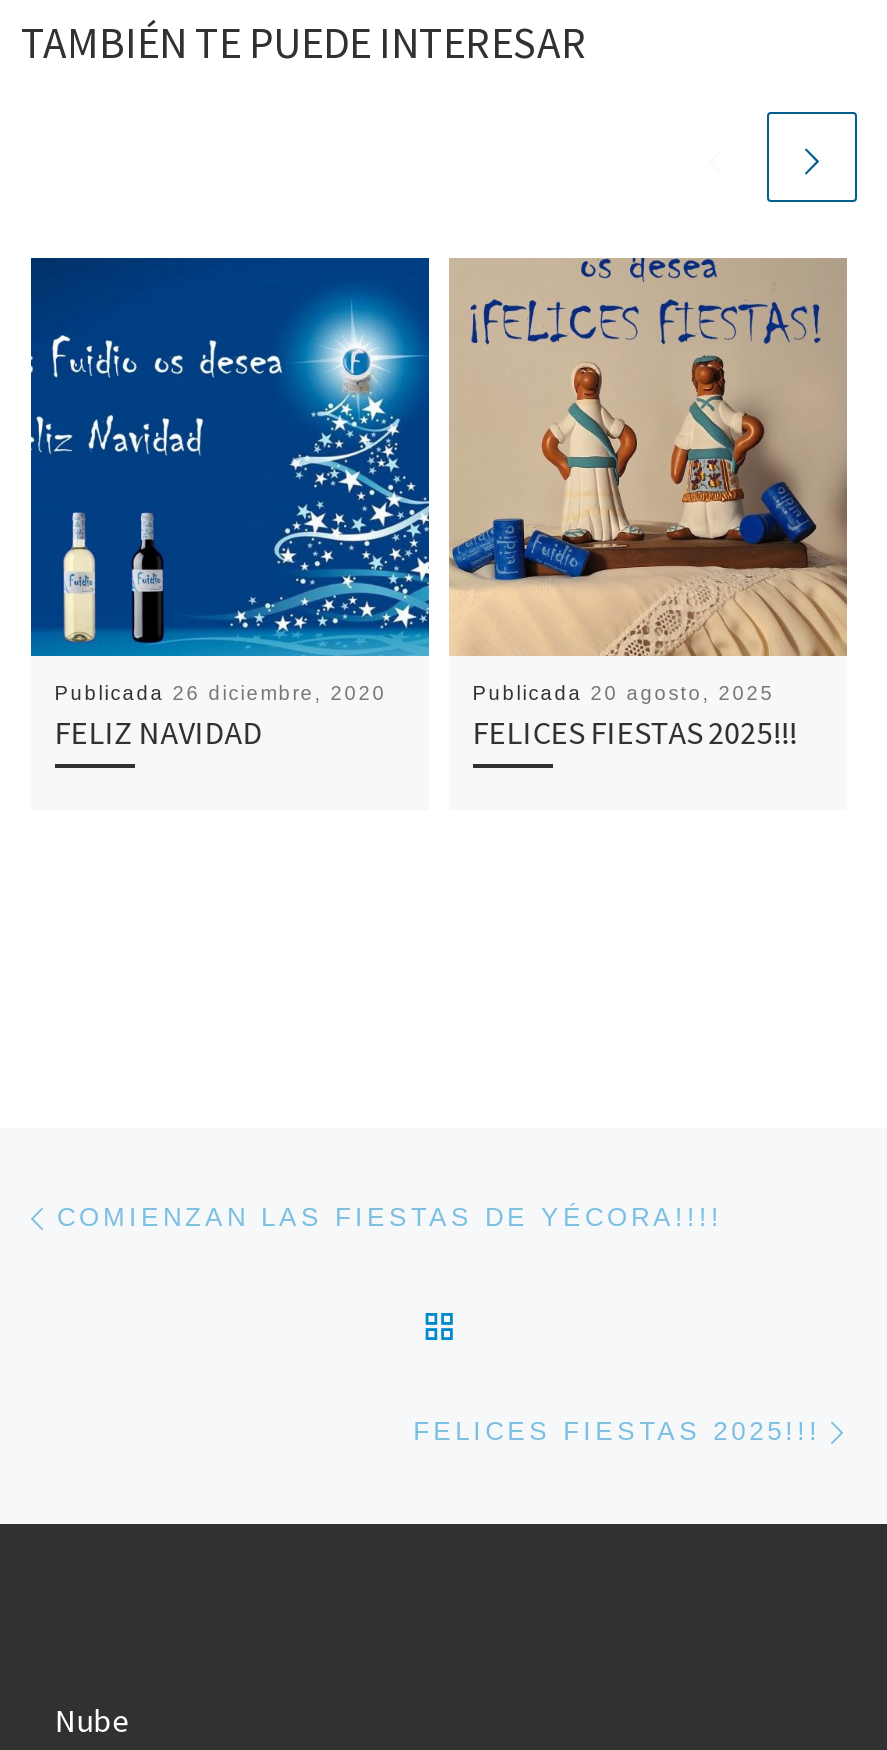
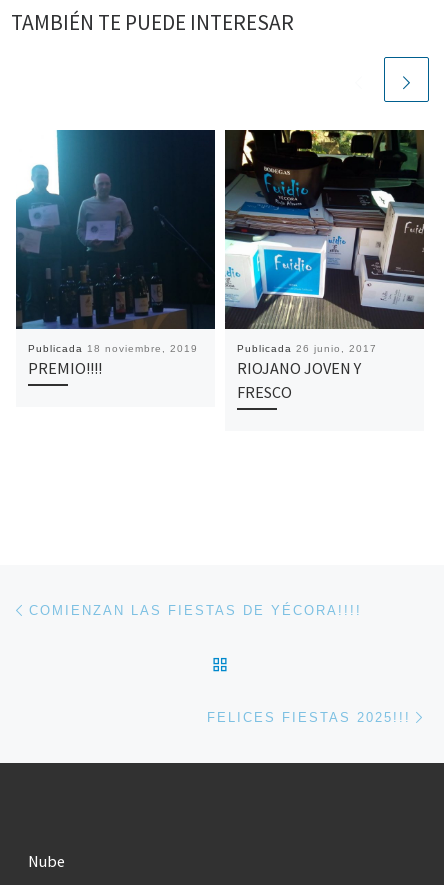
- [image]
- Publicada 26 diciembre, 2020
- FELIZ NAVIDAD
+ [image]
+ Publicada 18 noviembre, 2019
+ PREMIO!!!!

- [image]
- Publicada 20 agosto, 2025
- FELICES FIESTAS 2025!!!
+ [image]
+ Publicada 26 junio, 2017
+ RIOJANO JOVEN Y
+ FRESCO
